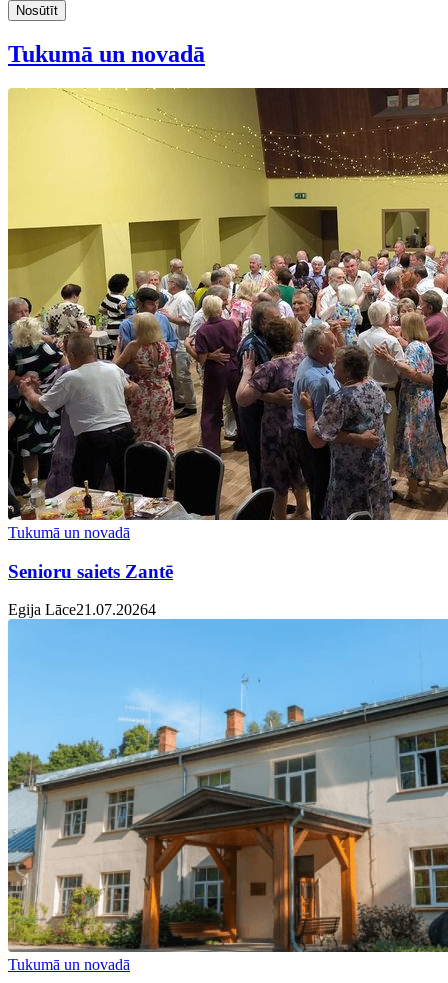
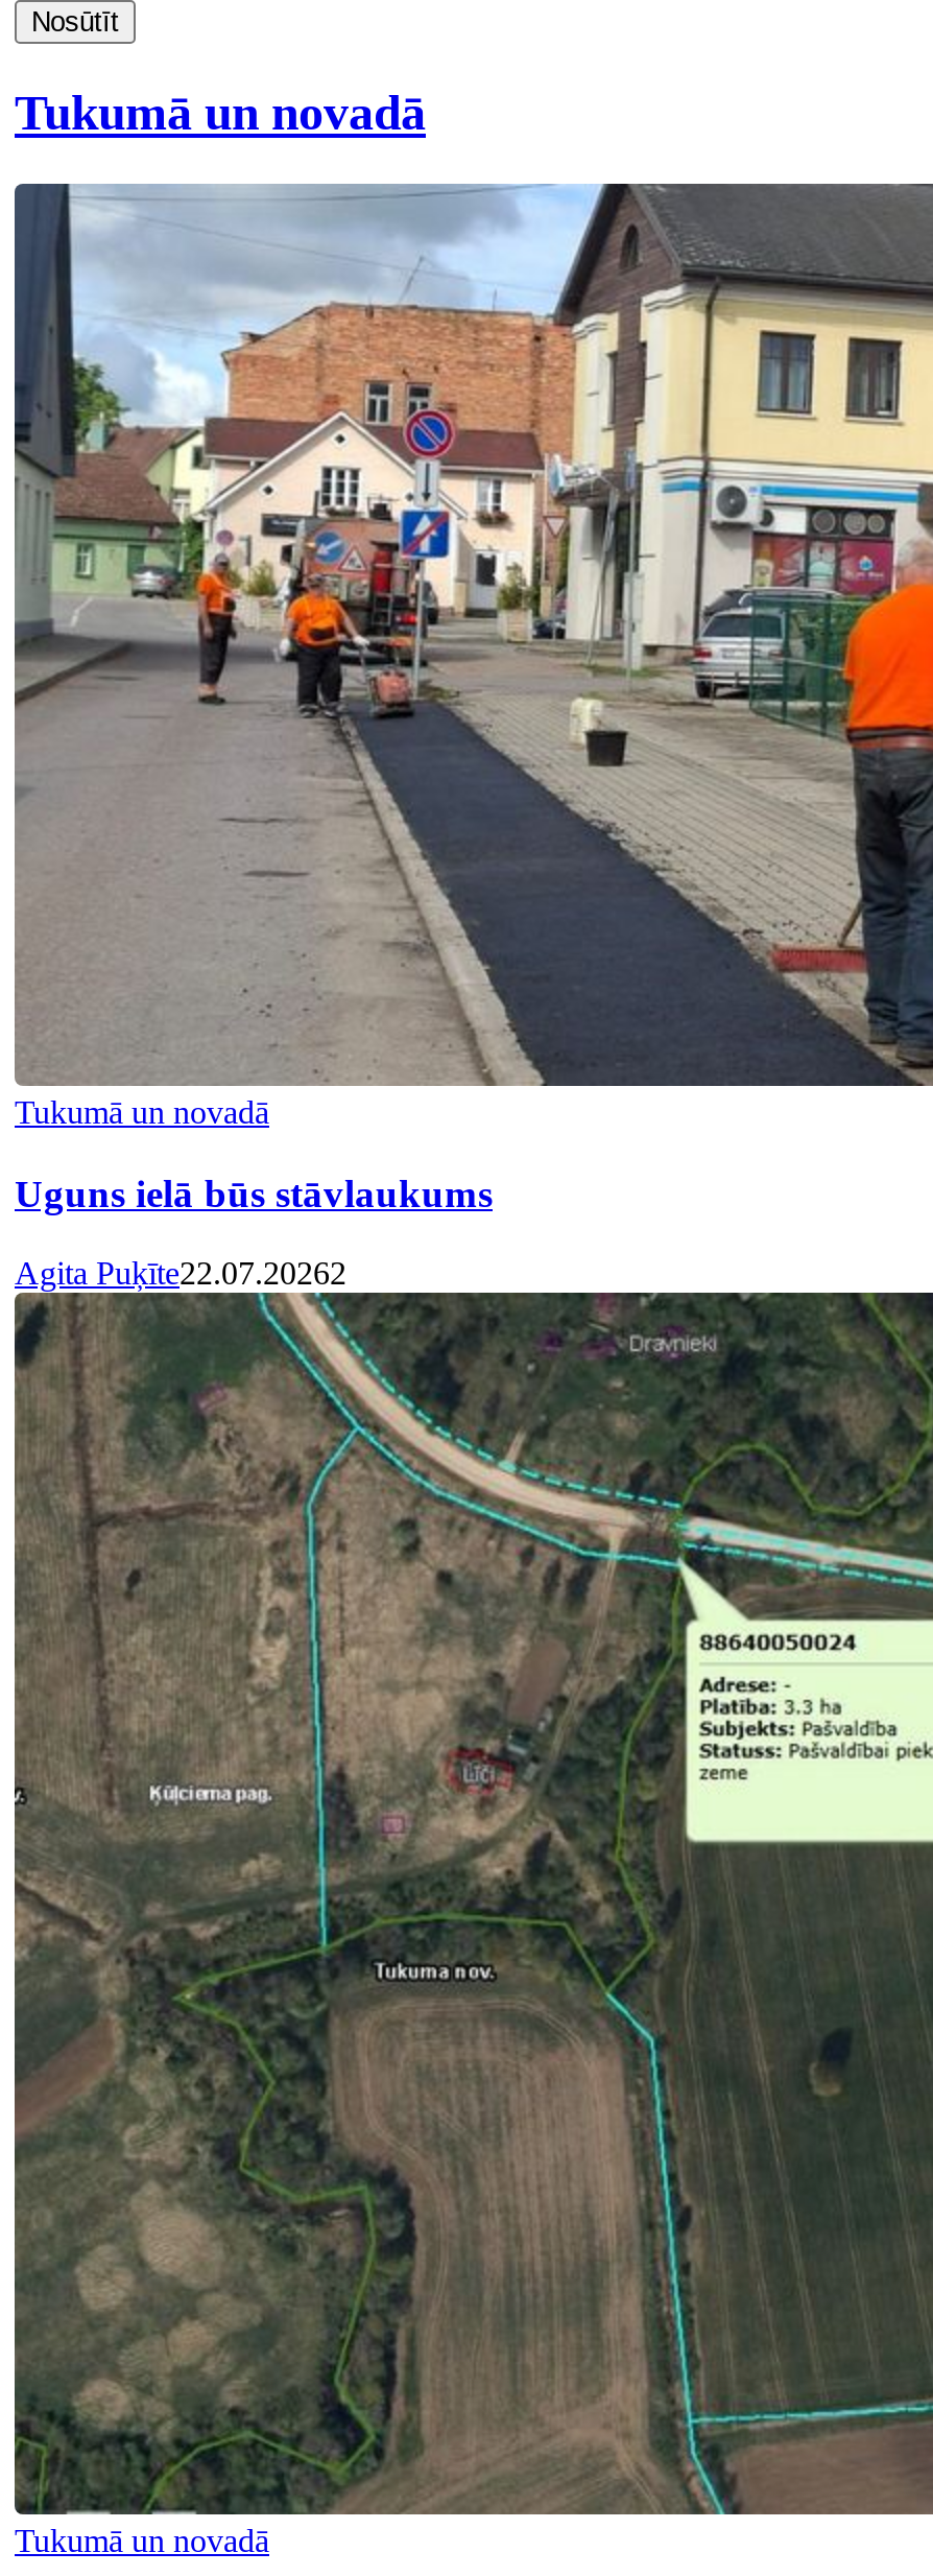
- [image]
- Senioru saiets Zantē
+ [image]
+ Uguns ielā būs stāvlaukums

- [image]
- Egija Lāce21.07.20264
+ [image]
+ Agita Puķīte22.07.20262
